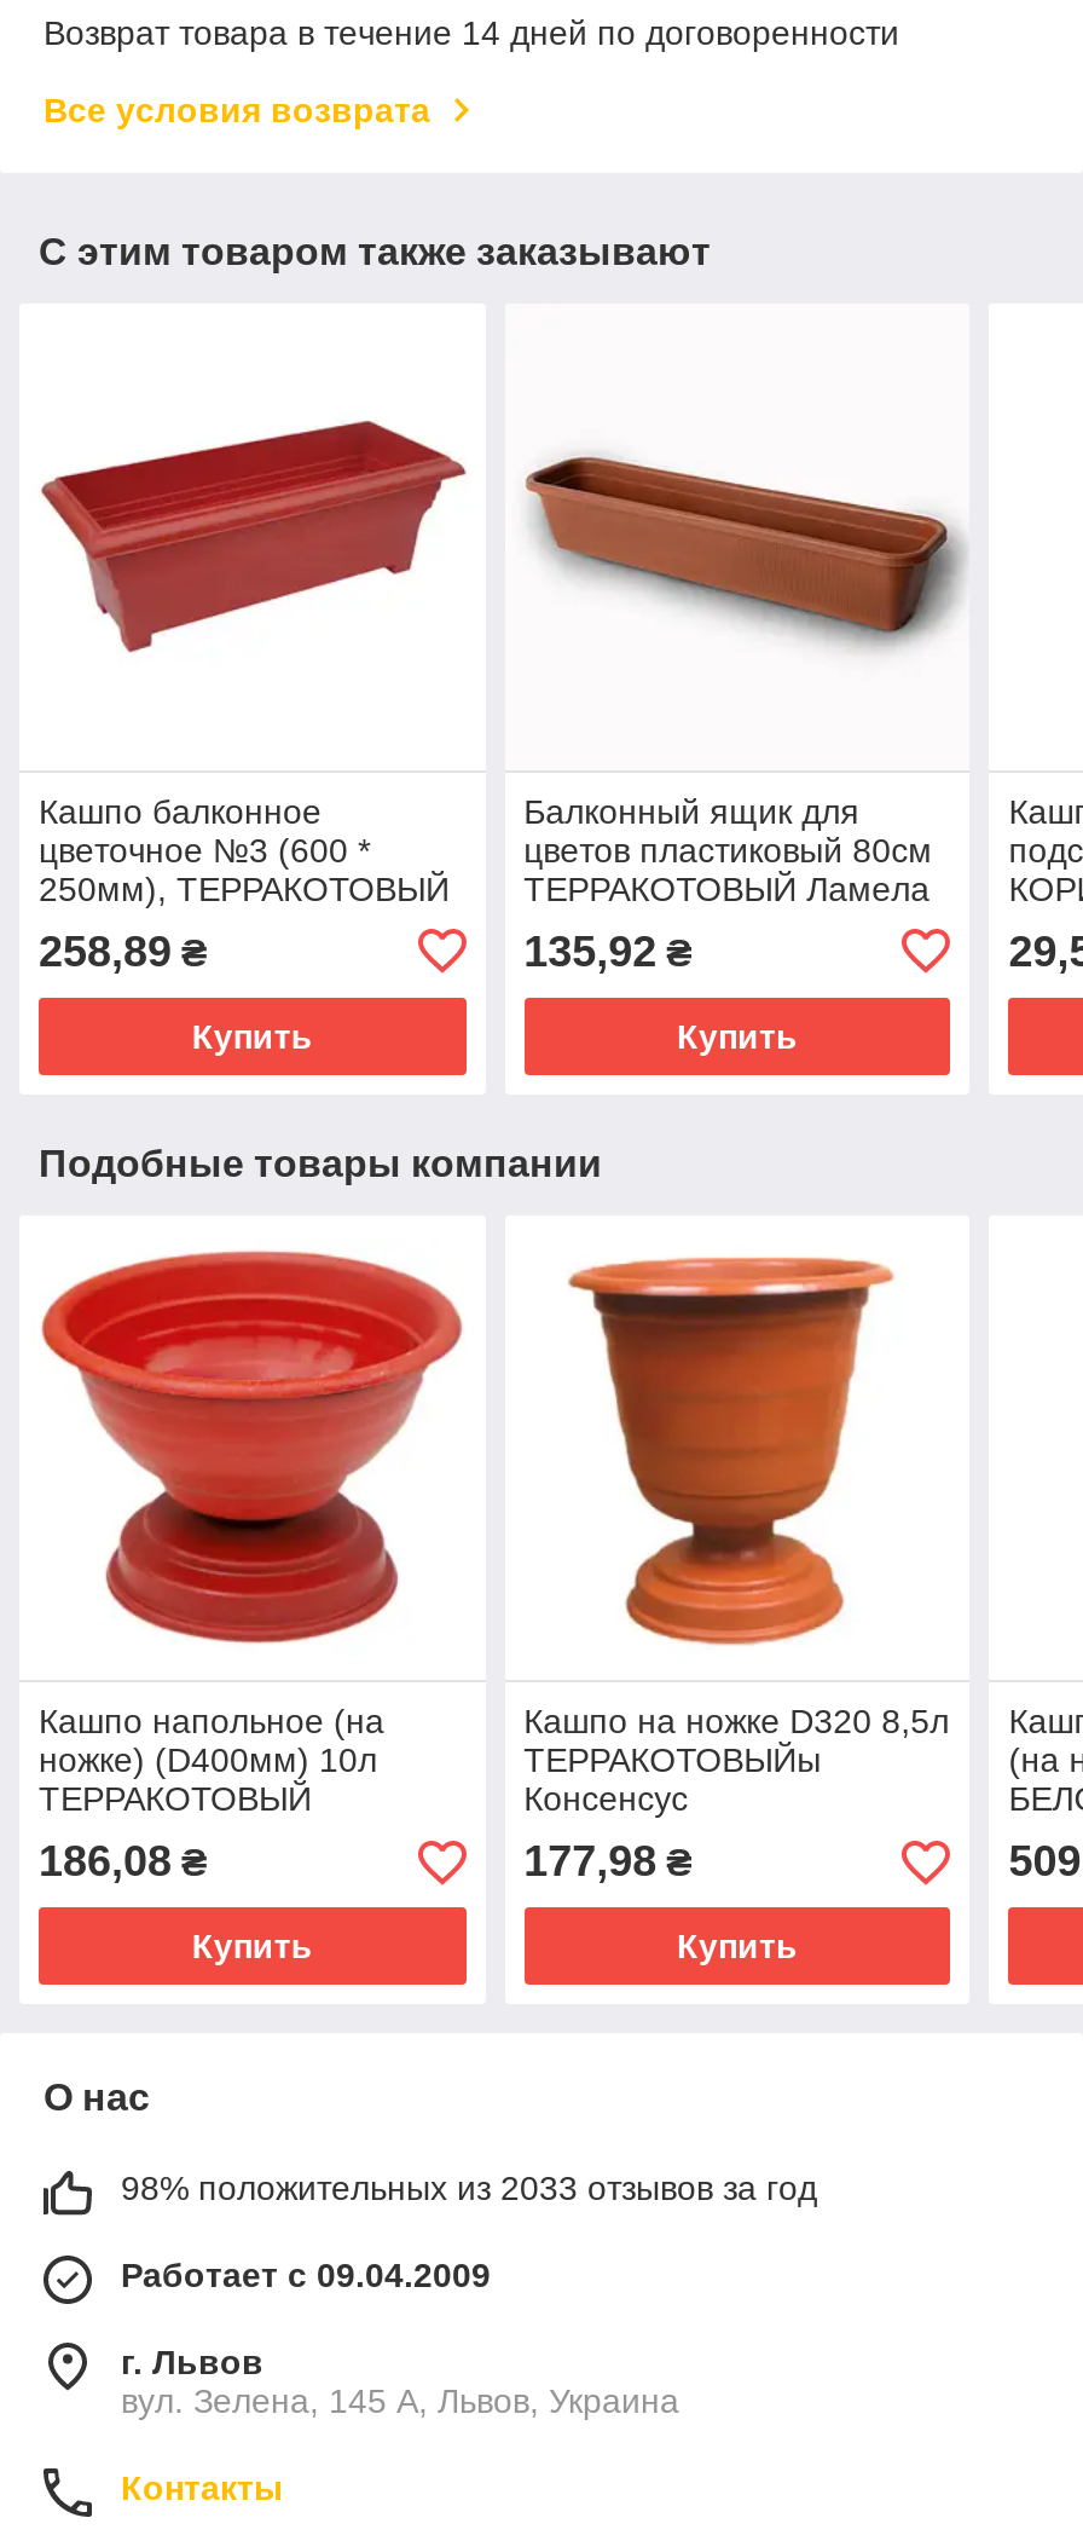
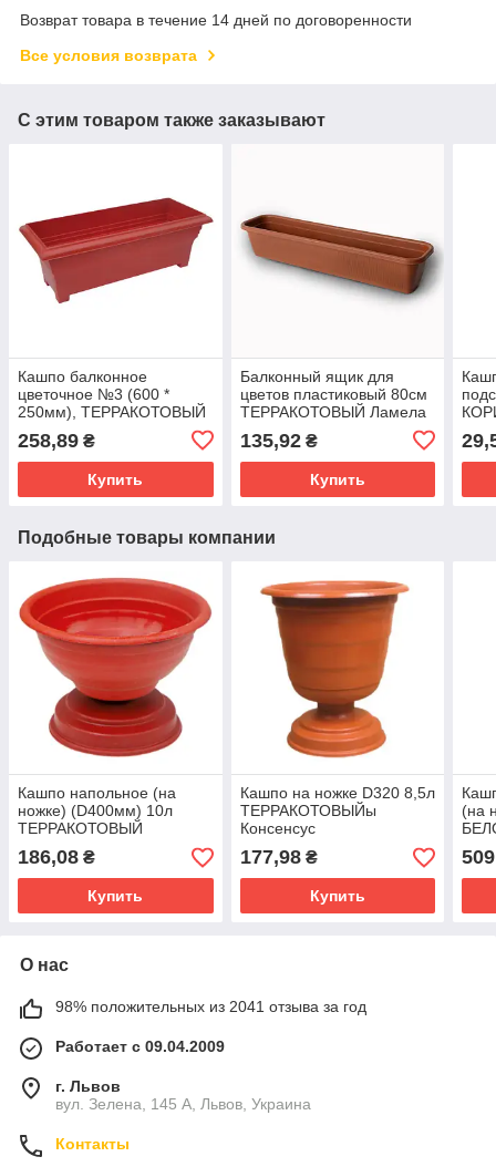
- 98% положительных из 2033 отзывов за год
+ 98% положительных из 2041 отзыва за год
